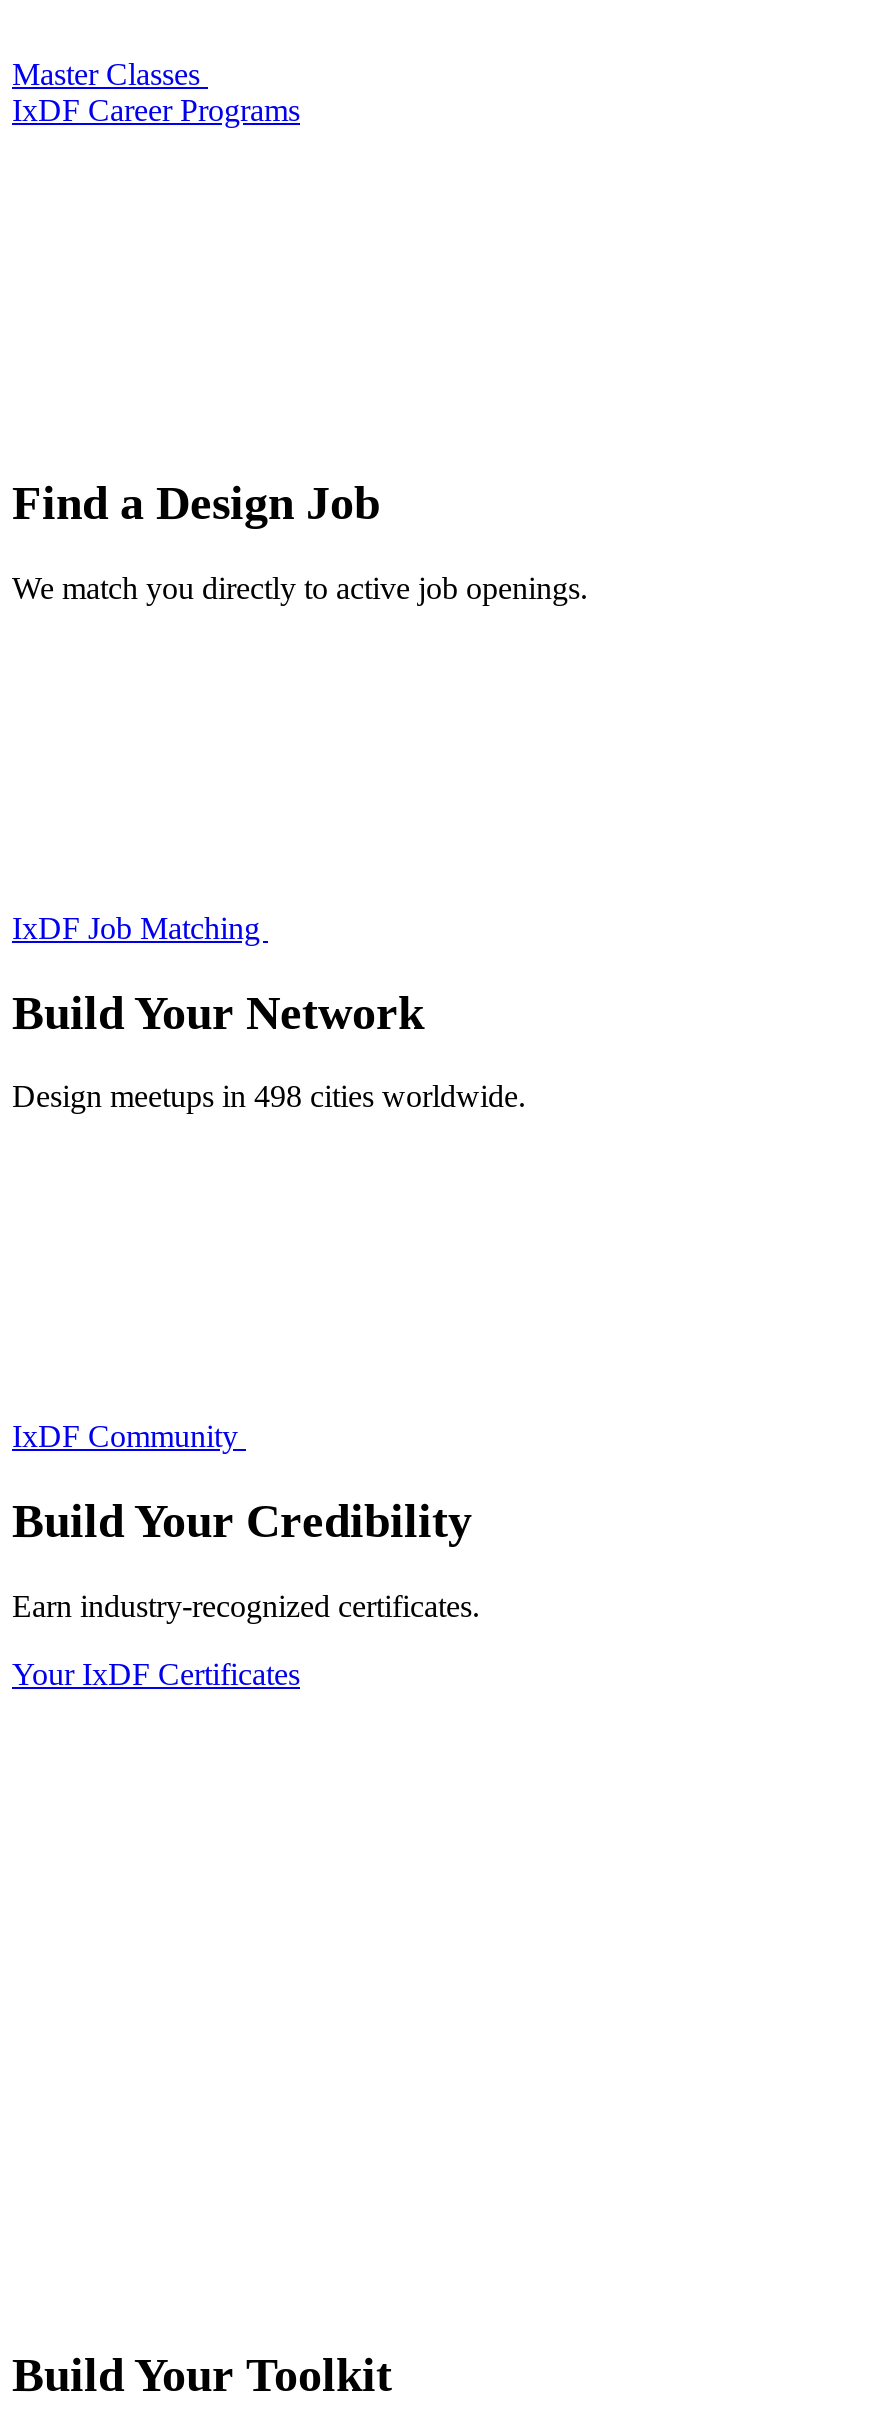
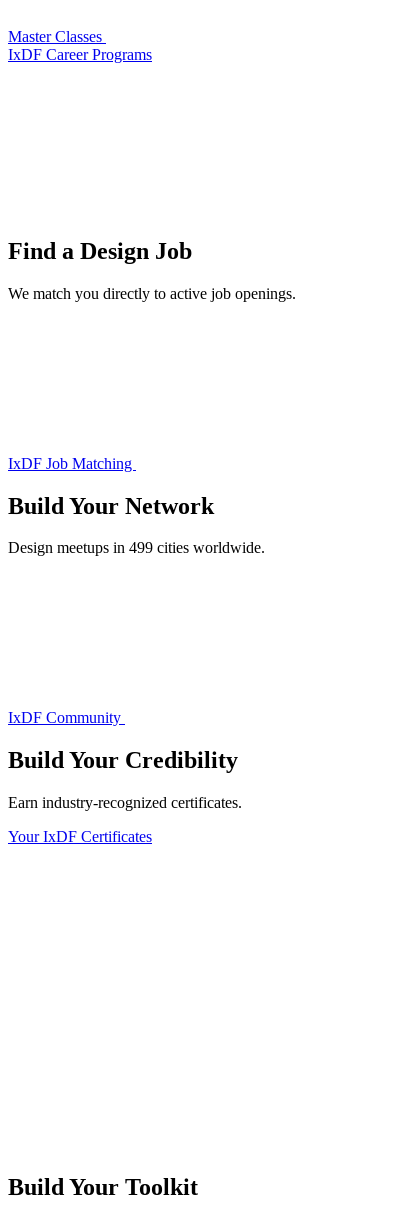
- Design meetups in 498 cities worldwide.
+ Design meetups in 499 cities worldwide.
